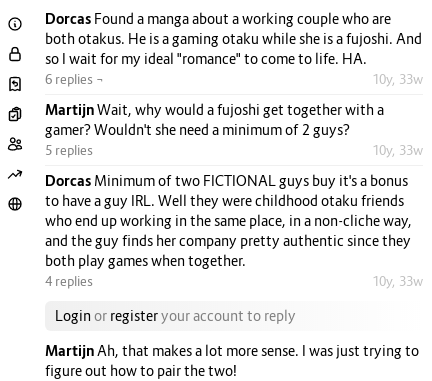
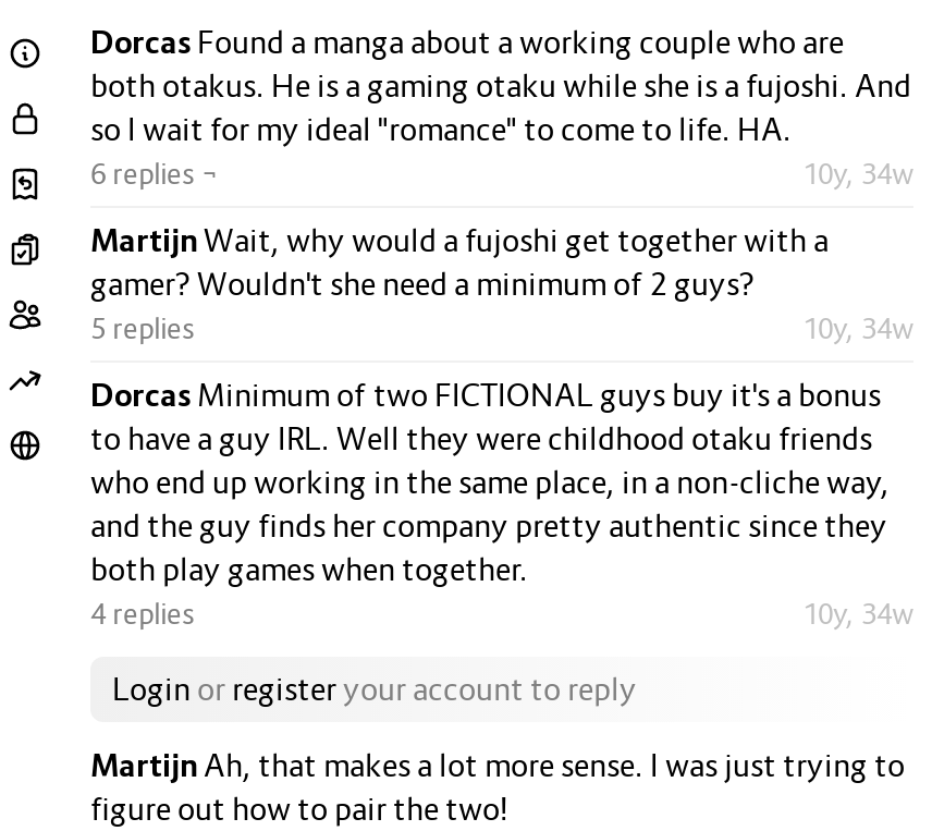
- 10y, 33w
+ 10y, 34w

- 10y, 33w
+ 10y, 34w

- 10y, 33w
+ 10y, 34w
